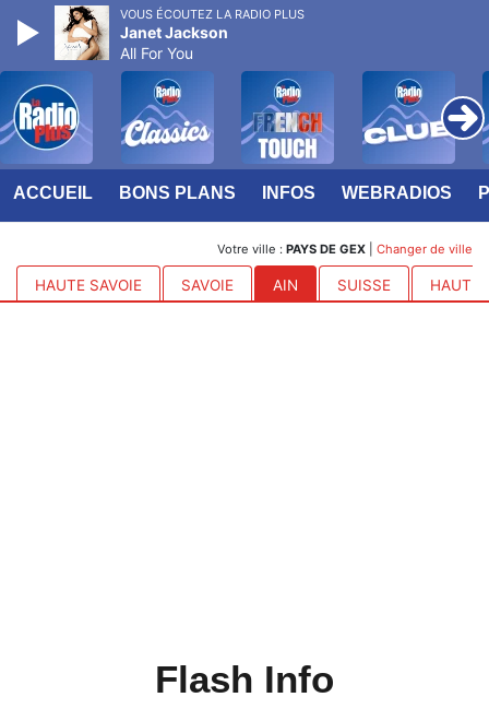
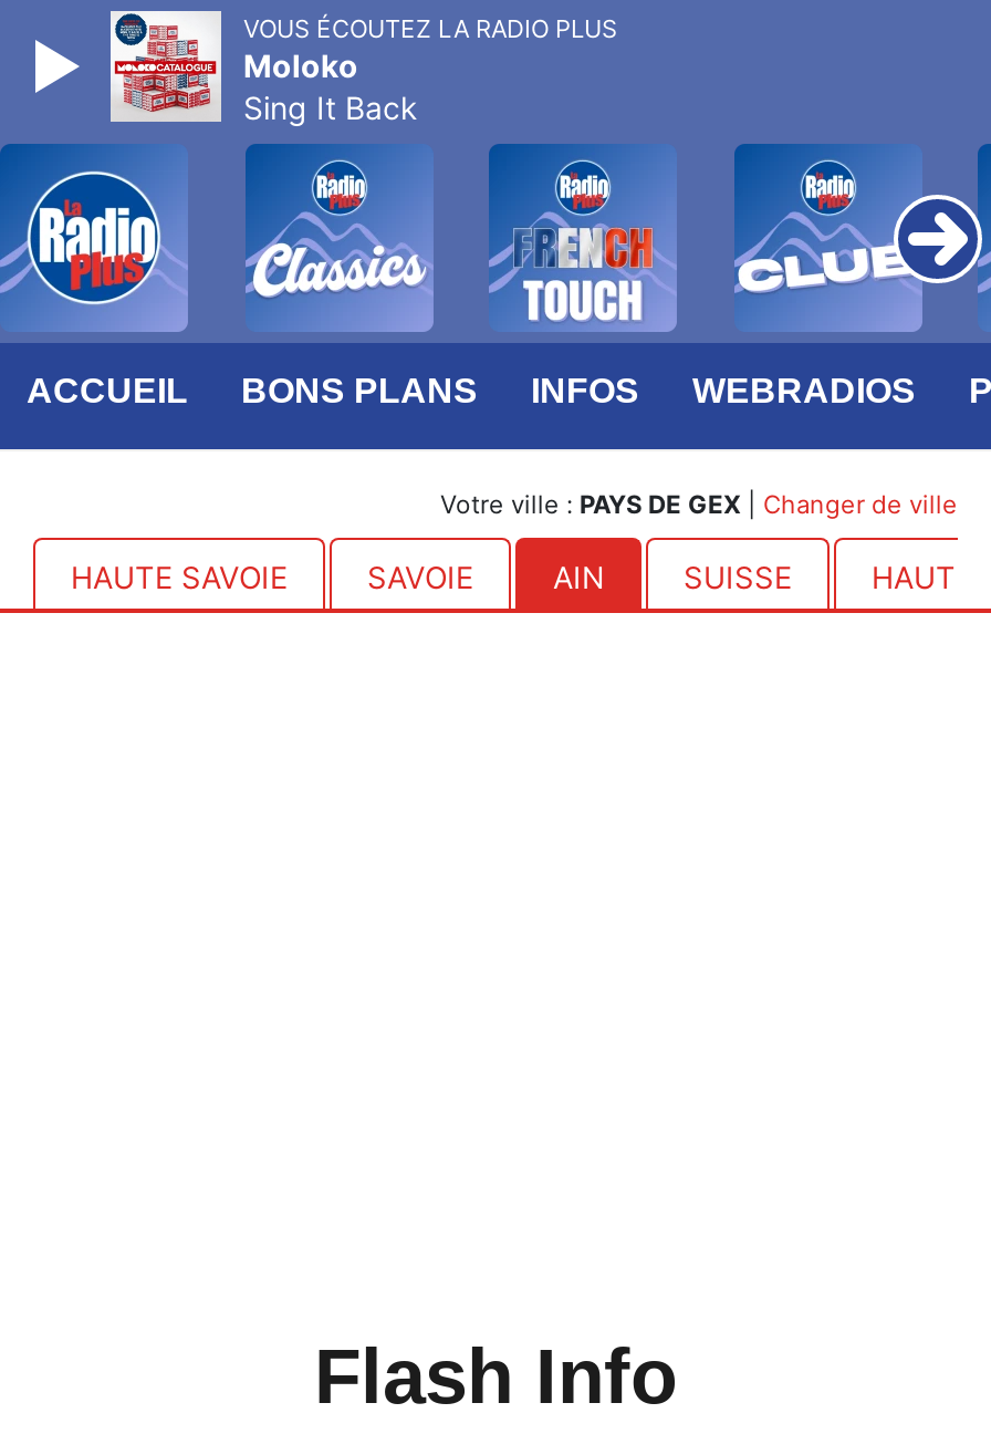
- [image]
- Janet Jackson
- All For You
+ [image]
+ Moloko
+ Sing It Back
